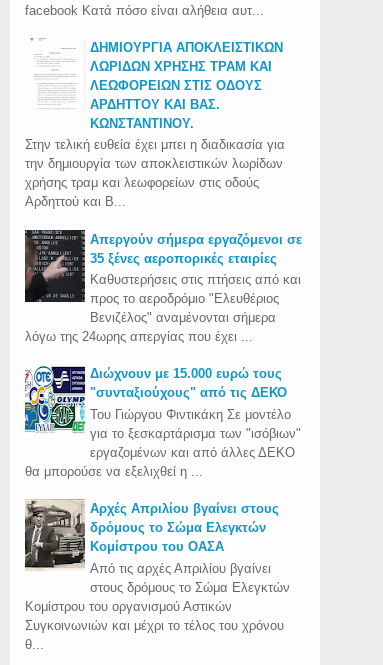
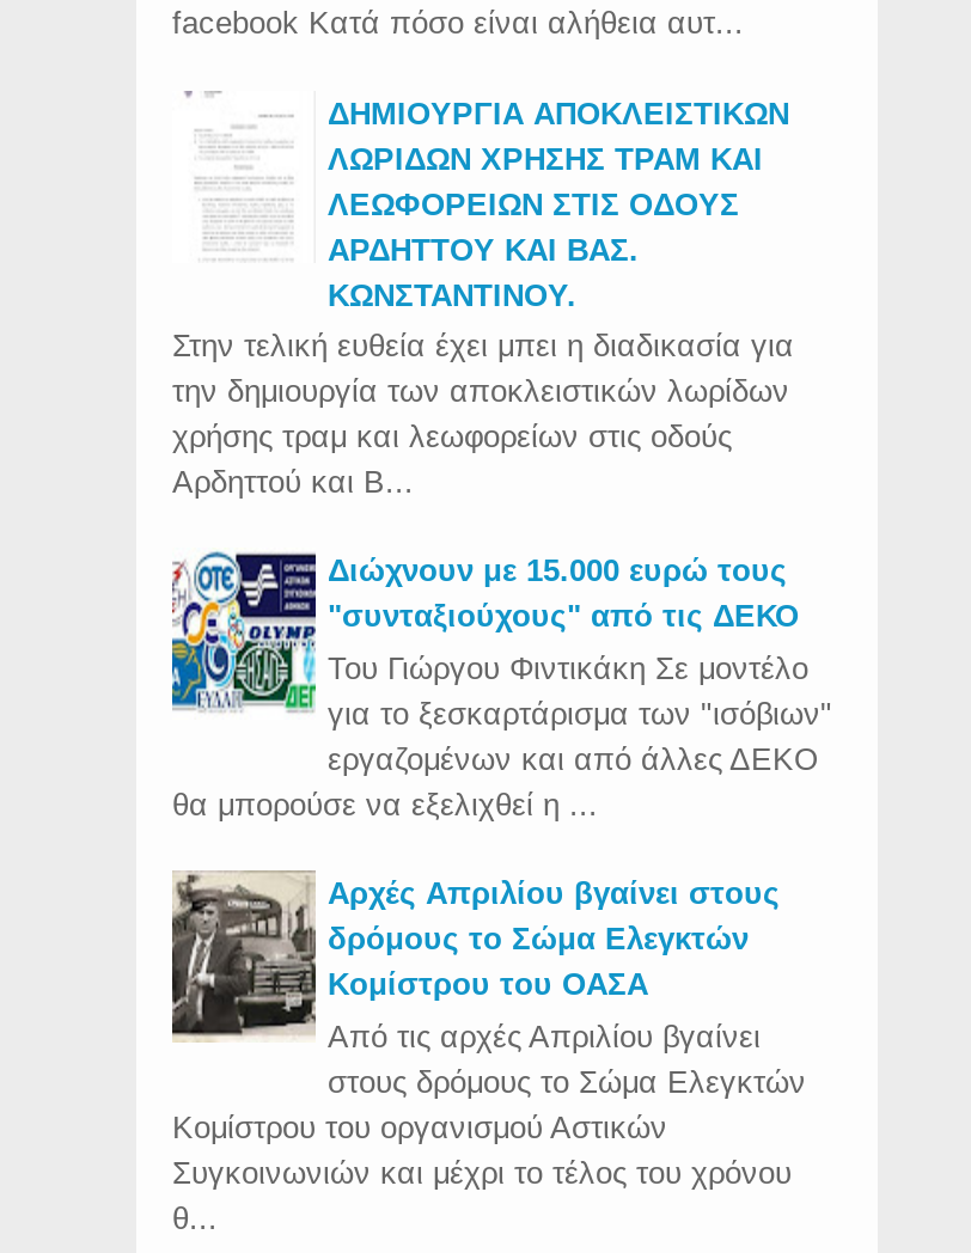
- [image]
- Απεργούν σήμερα εργαζόμενοι σε
- 35 ξένες αεροπορικές εταιρίες
- Καθυστερήσεις στις πτήσεις από και
- προς το αεροδρόμιο "Ελευθέριος
- Βενιζέλος" αναμένονται σήμερα
- λόγω της 24ωρης απεργίας που έχει ...
